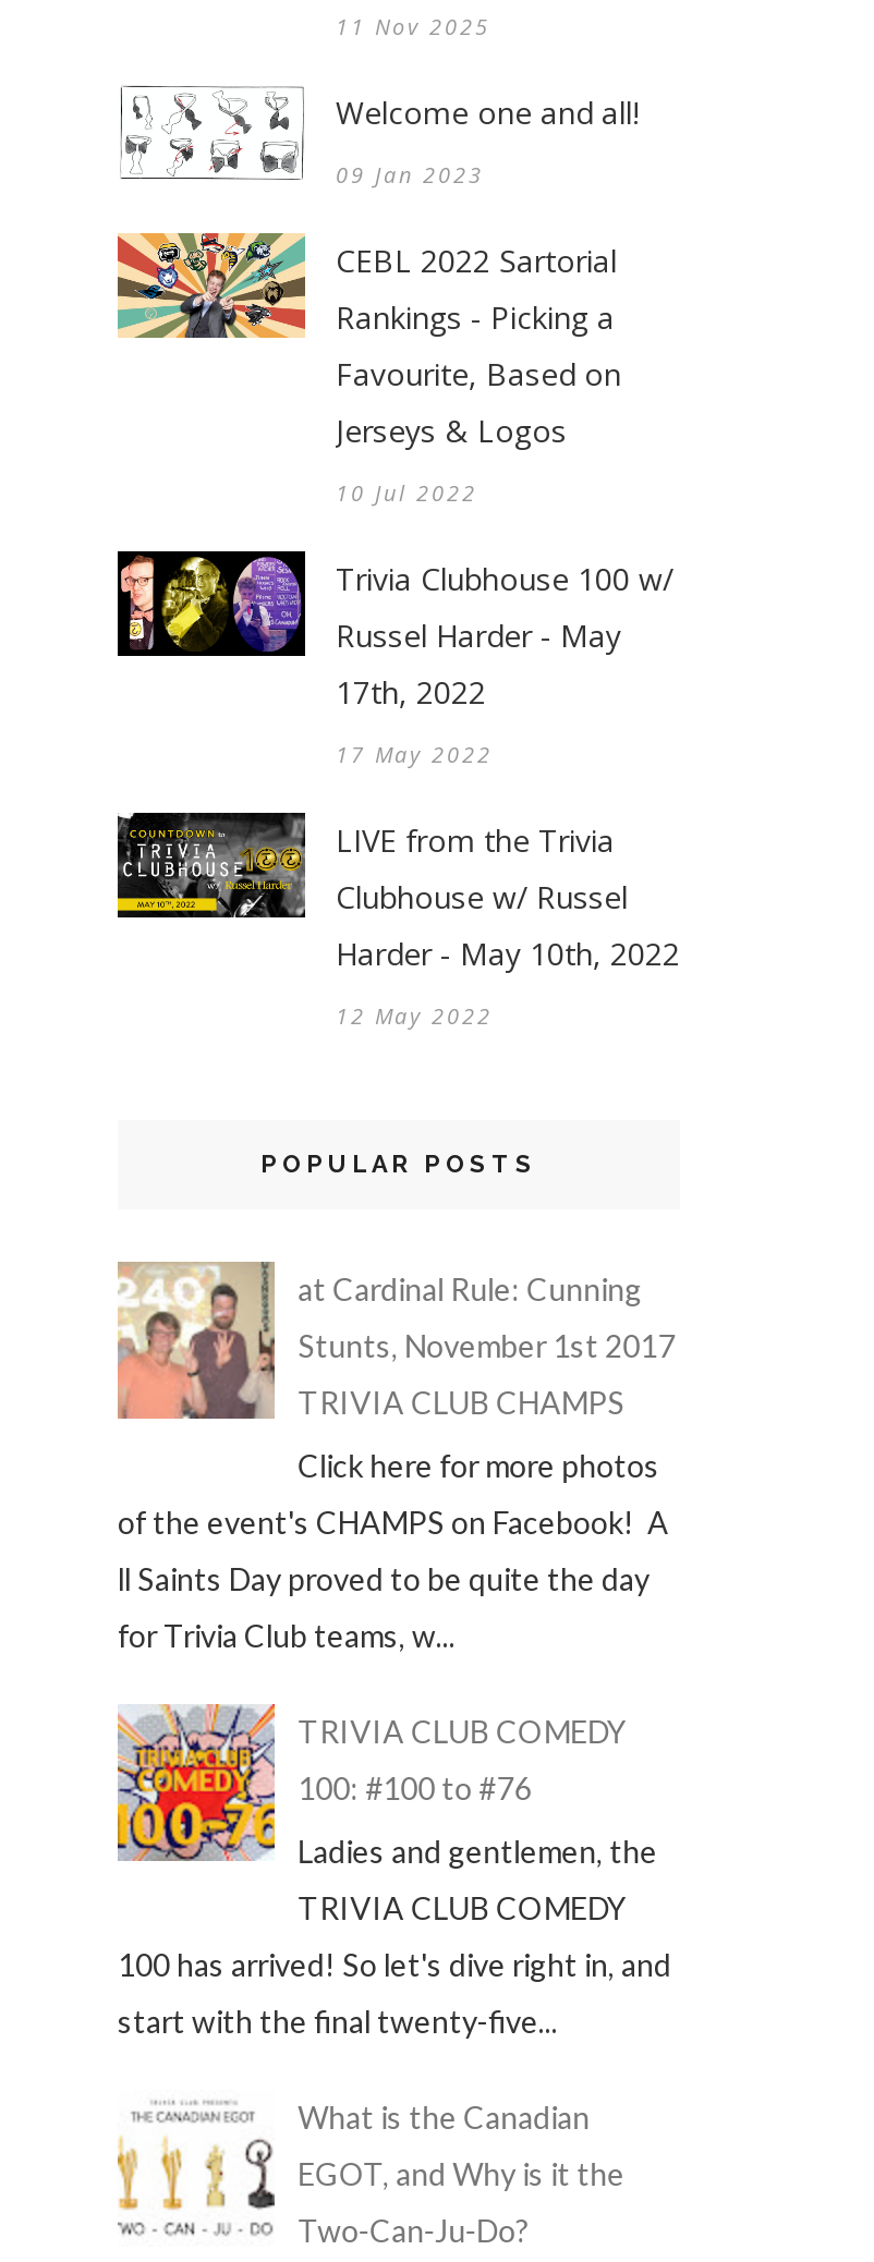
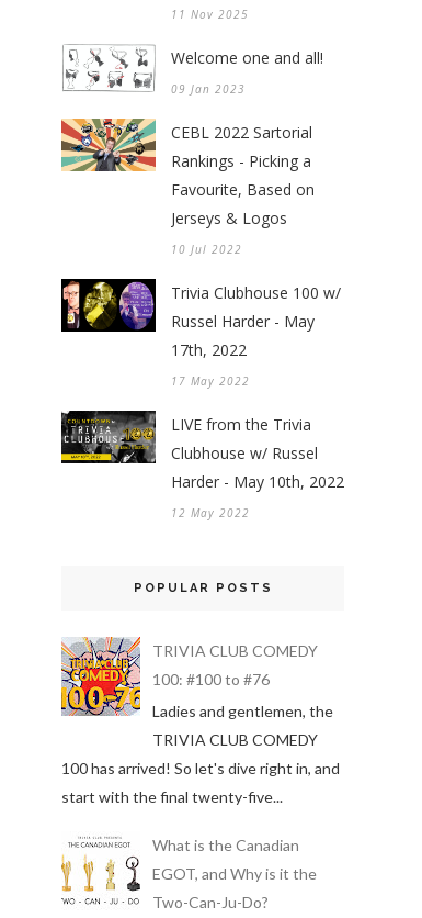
- [image]
- at Cardinal Rule: Cunning
- Stunts, November 1st 2017
- TRIVIA CLUB CHAMPS
- Click here for more photos
- of the event's CHAMPS on Facebook! A
- ll Saints Day proved to be quite the day
- for Trivia Club teams, w...
